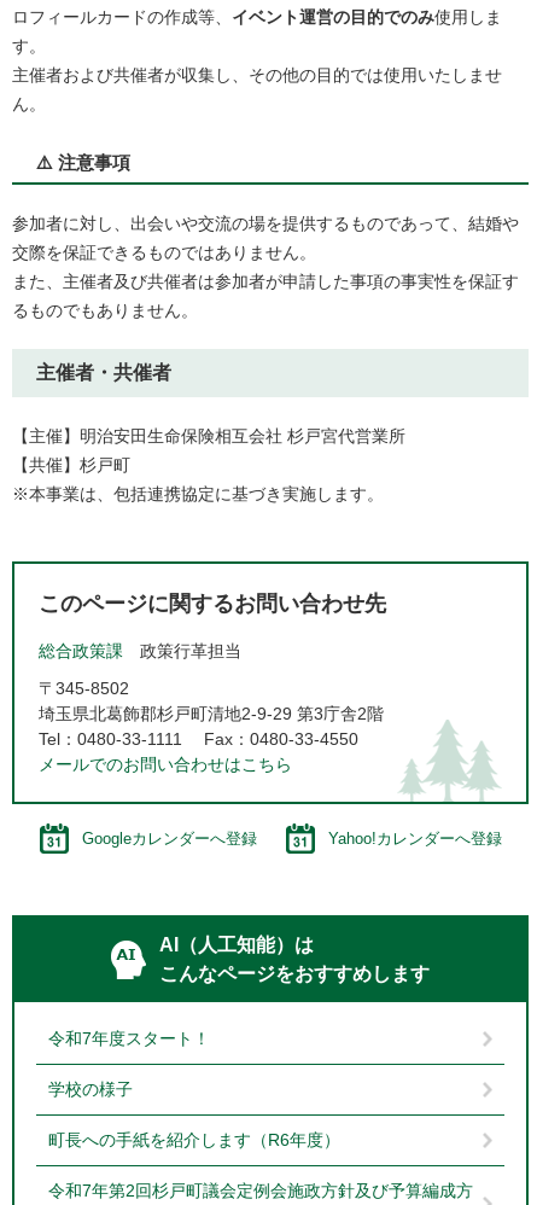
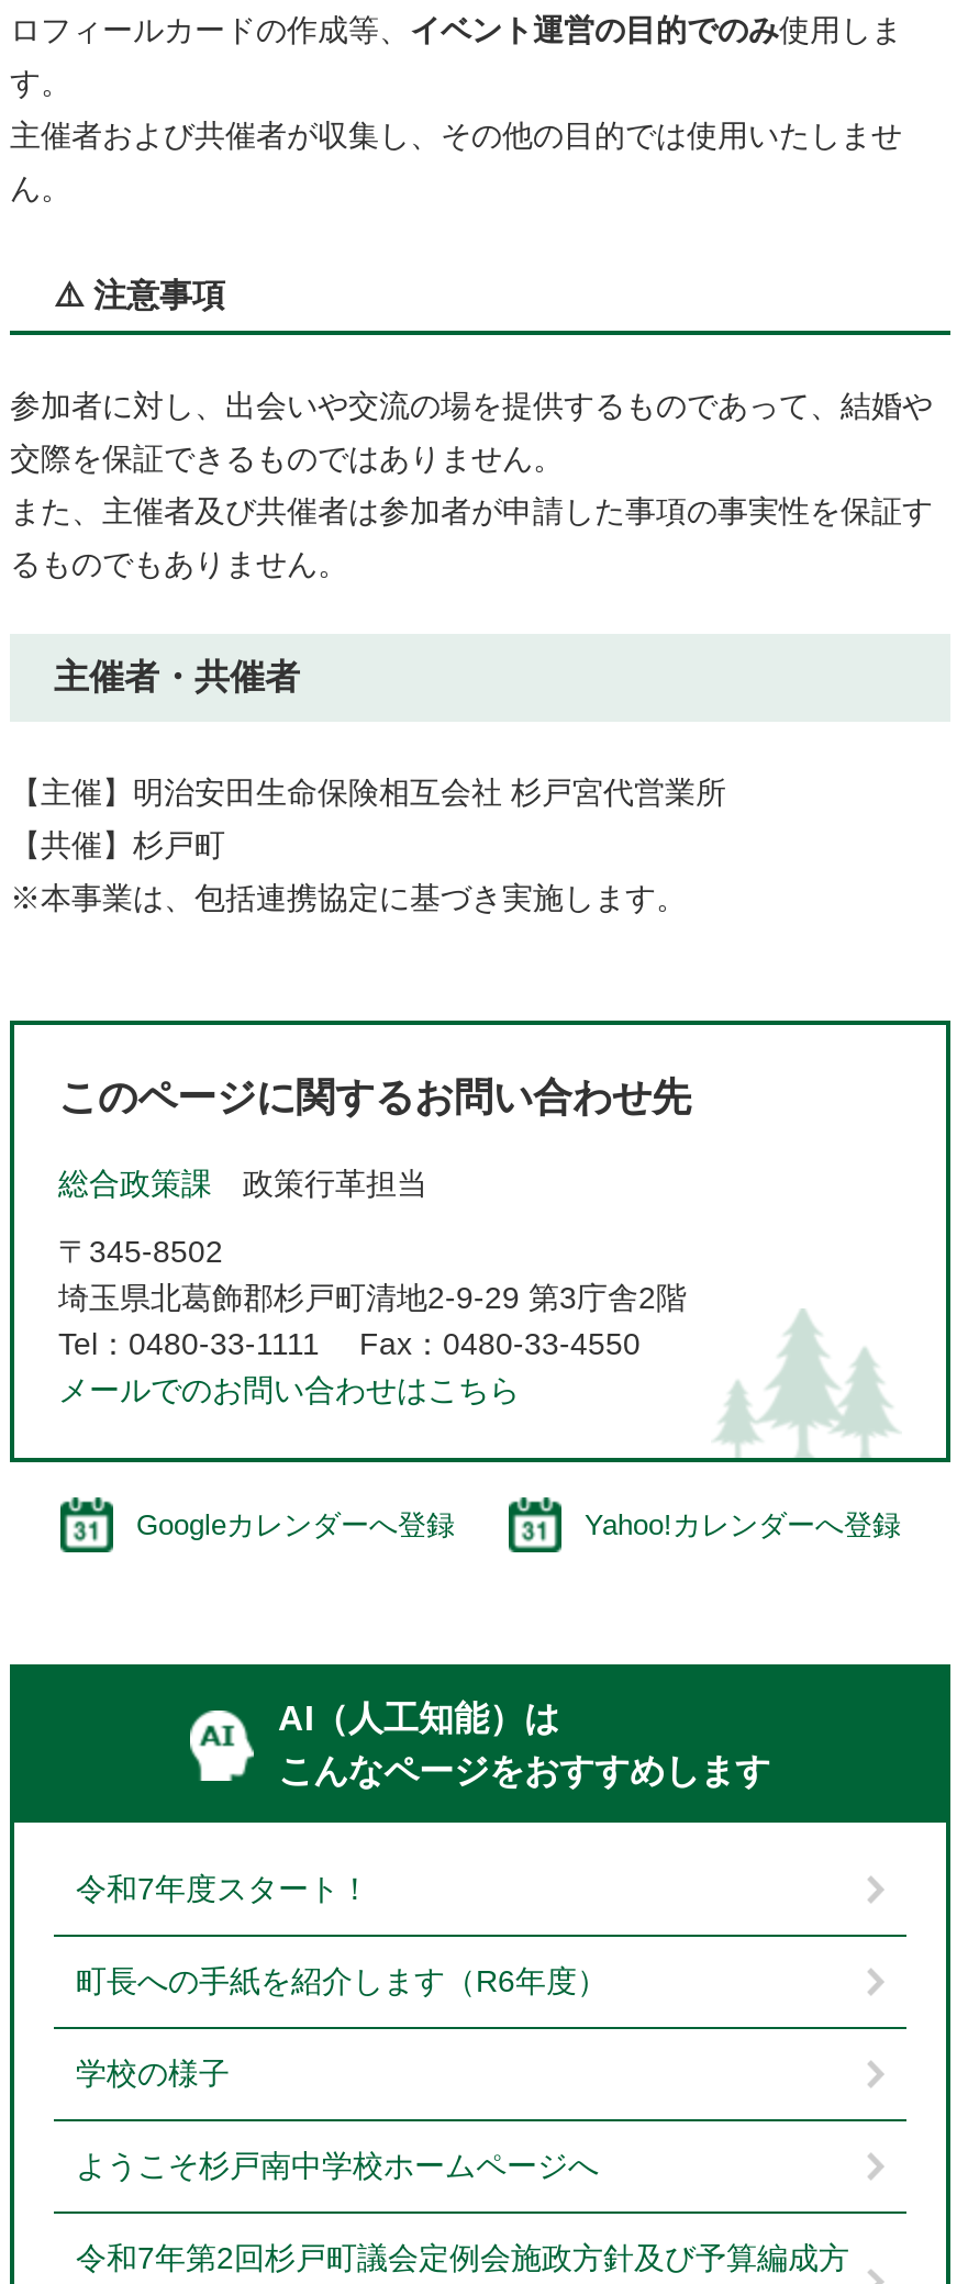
+ ようこそ杉戸南中学校ホームページへ

moved up: 町長への手紙を紹介します（R6年度）
